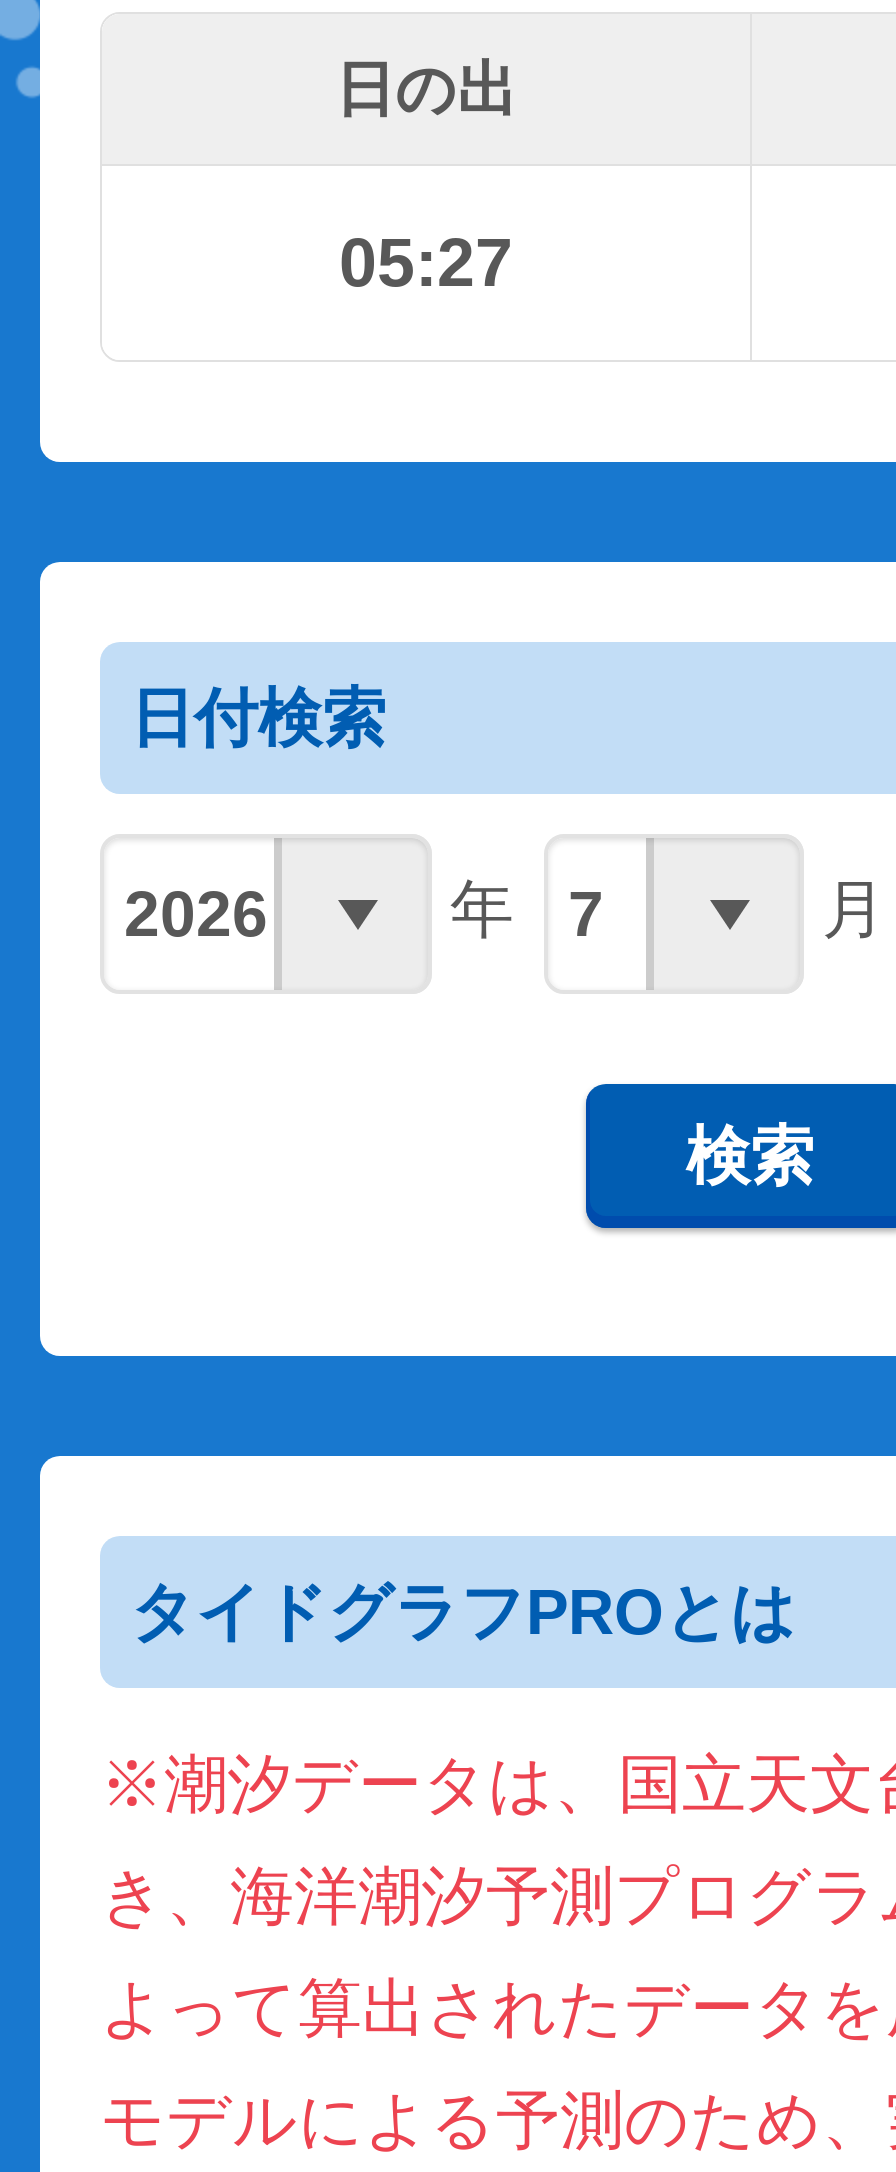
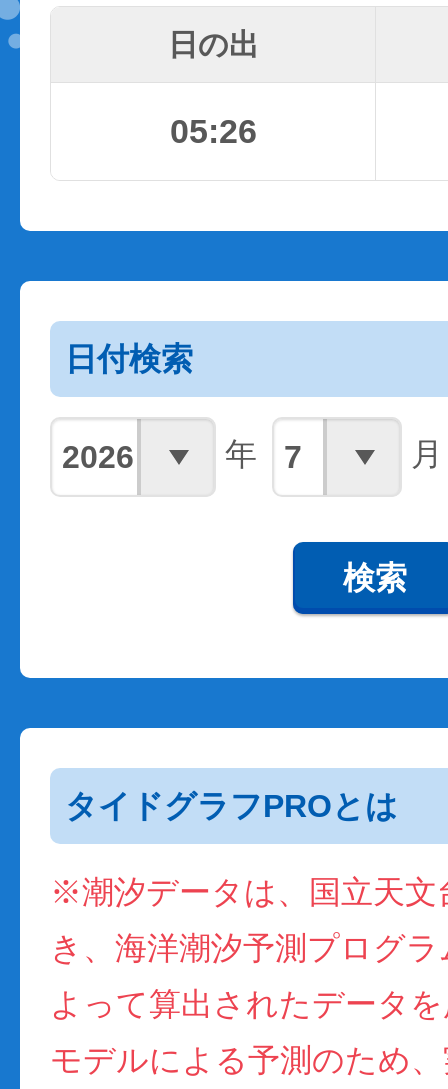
- 05:27
+ 05:26
